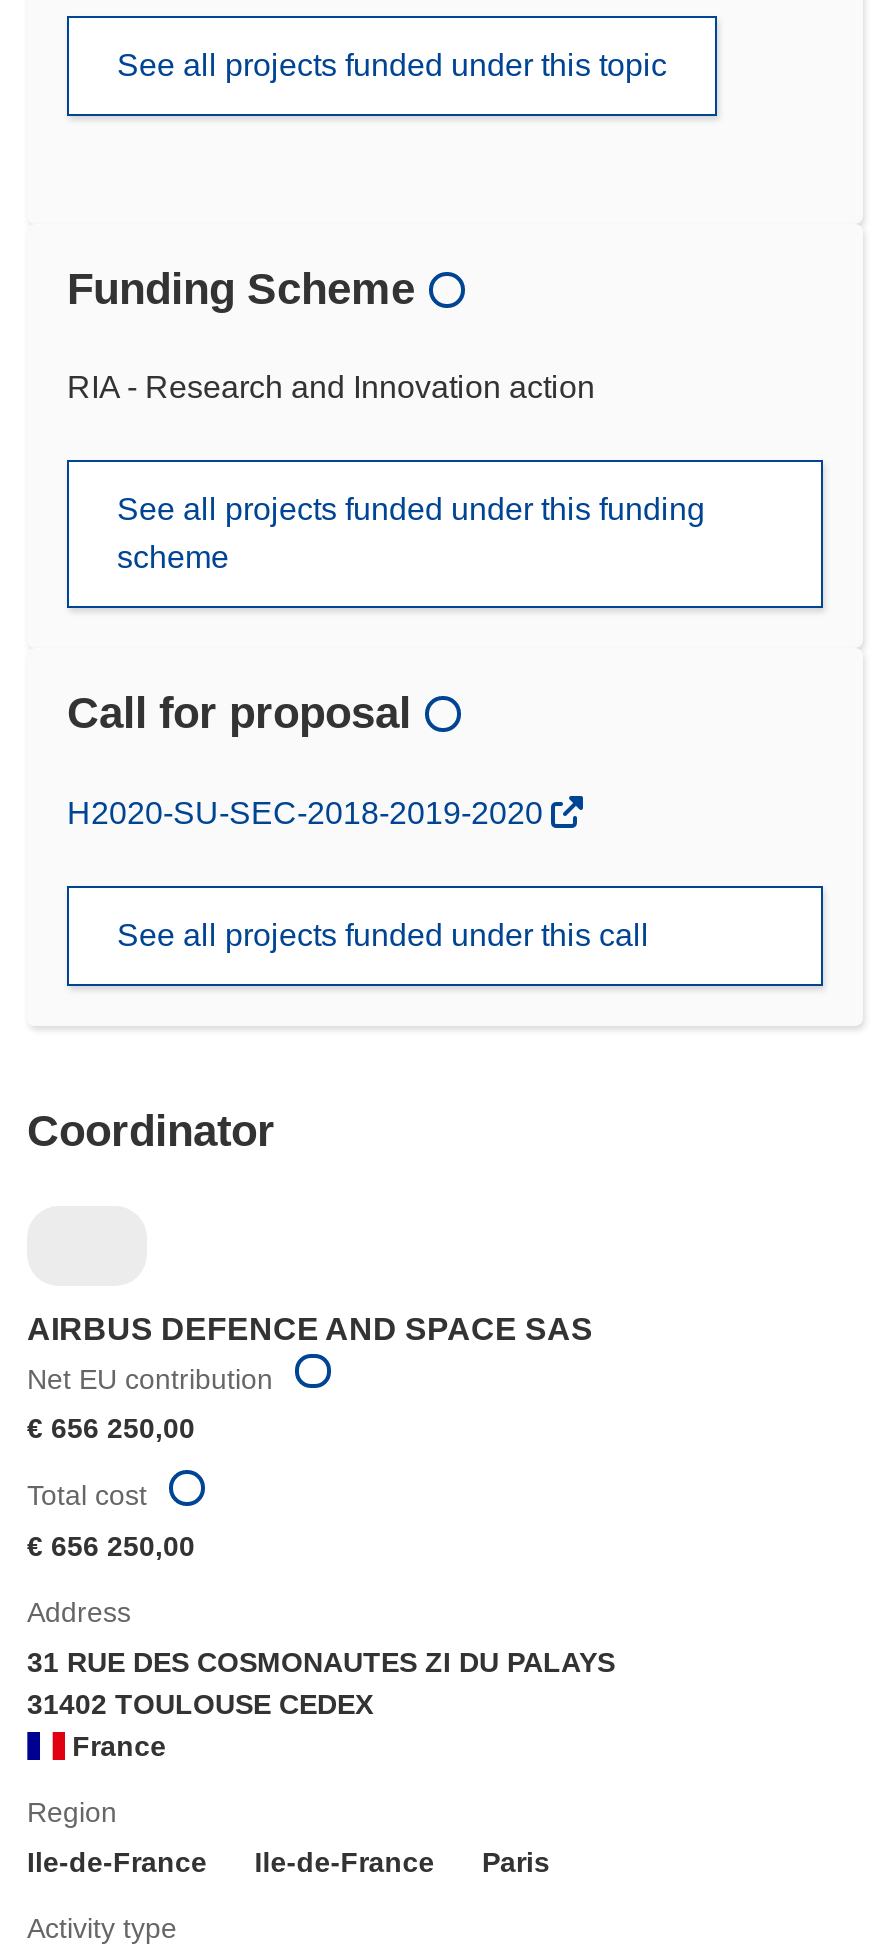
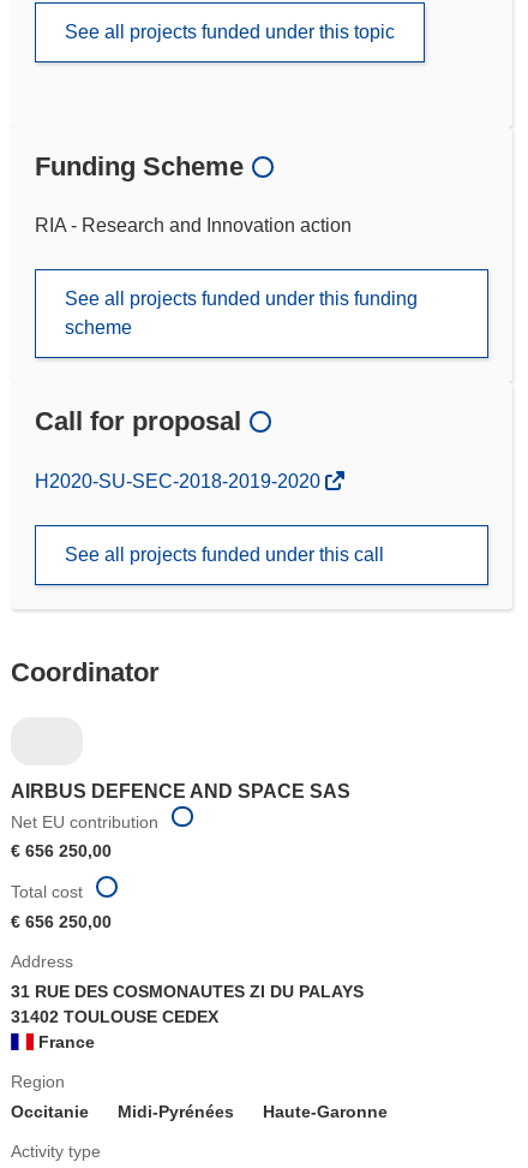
- Ile-de-France
- Ile-de-France
- Paris
+ Occitanie
+ Midi-Pyrénées
+ Haute-Garonne
